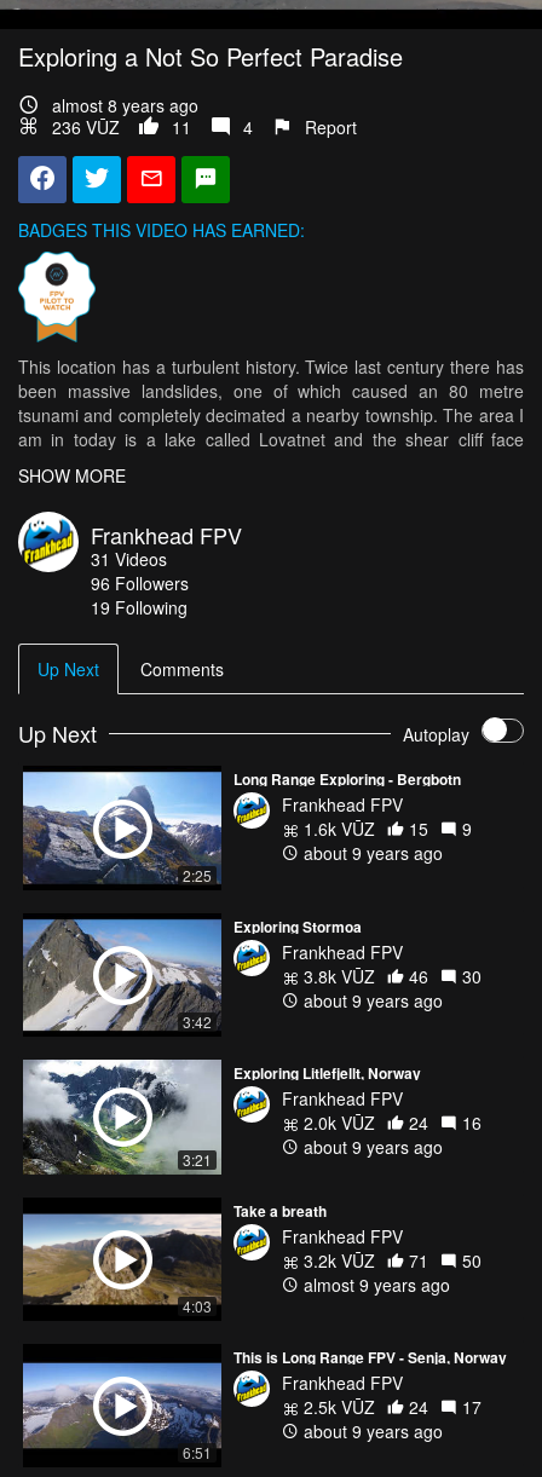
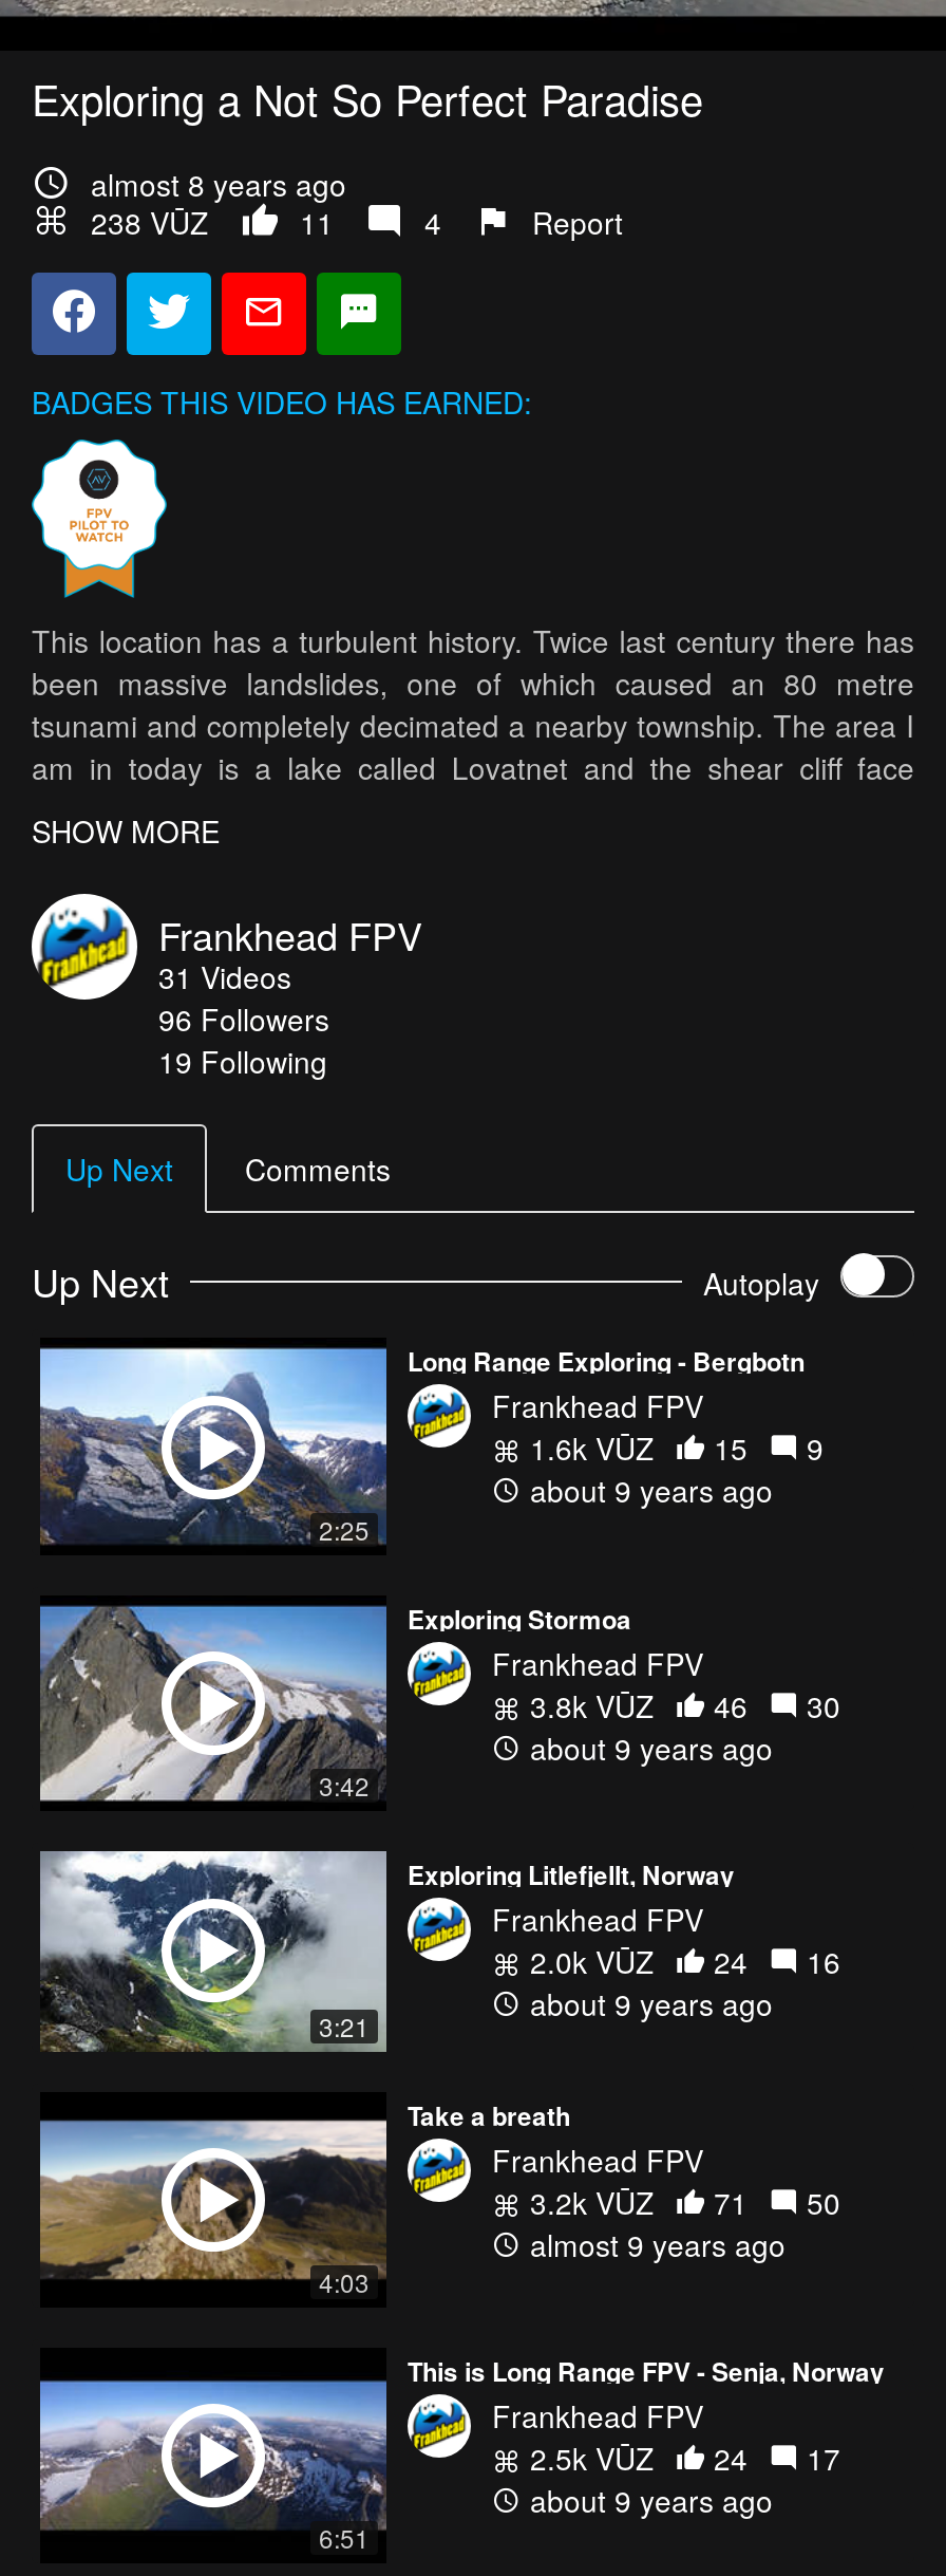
- 236 VŪZ
+ 238 VŪZ
